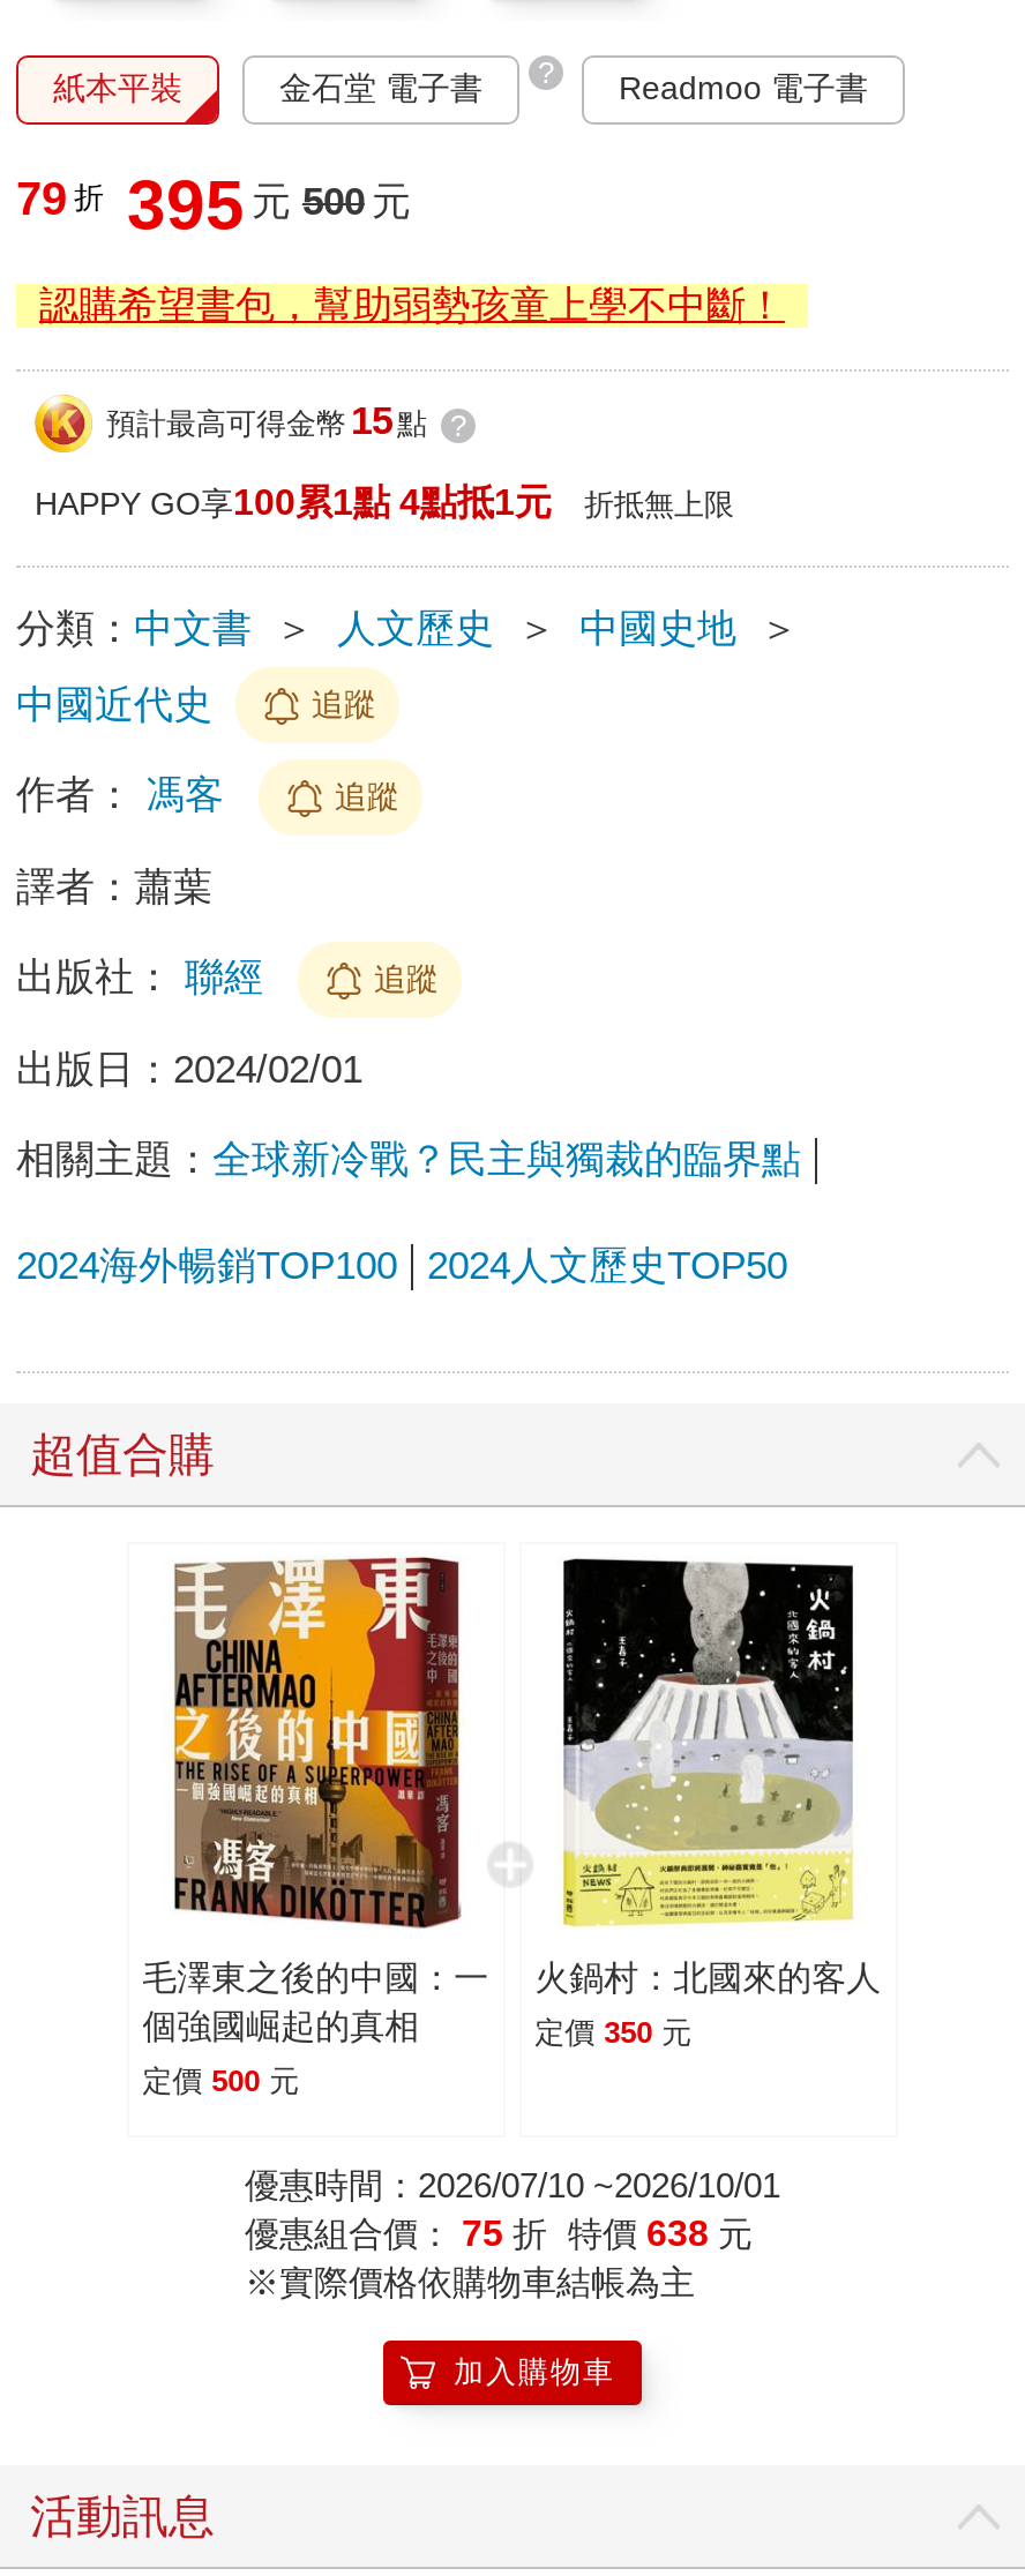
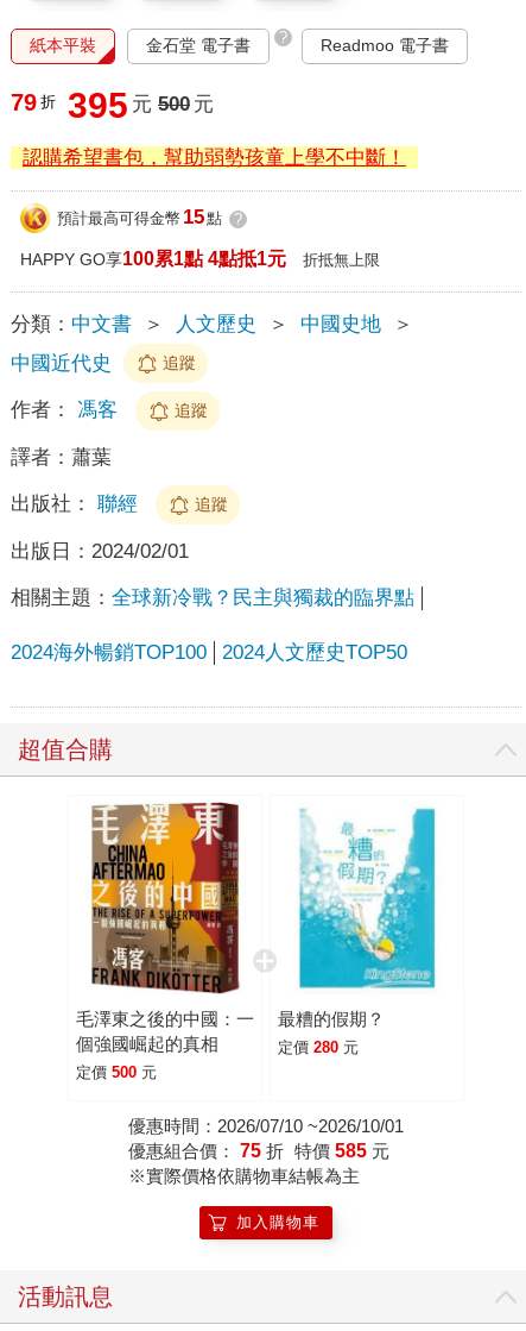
- [image]
- 火鍋村：北國來的客人
+ [image]
+ 最糟的假期？

- 定價 350 元
+ 定價 280 元

- 優惠組合價：75 折 特價 638 元
+ 優惠組合價：75 折 特價 585 元
